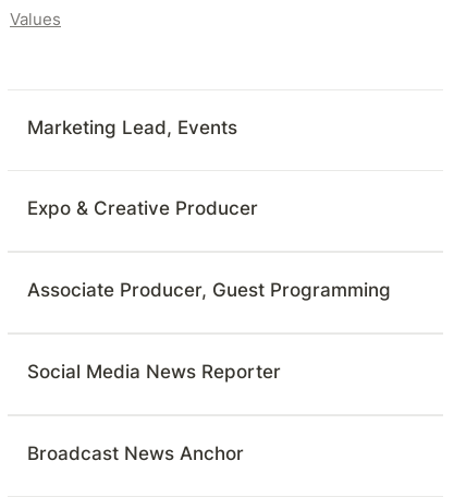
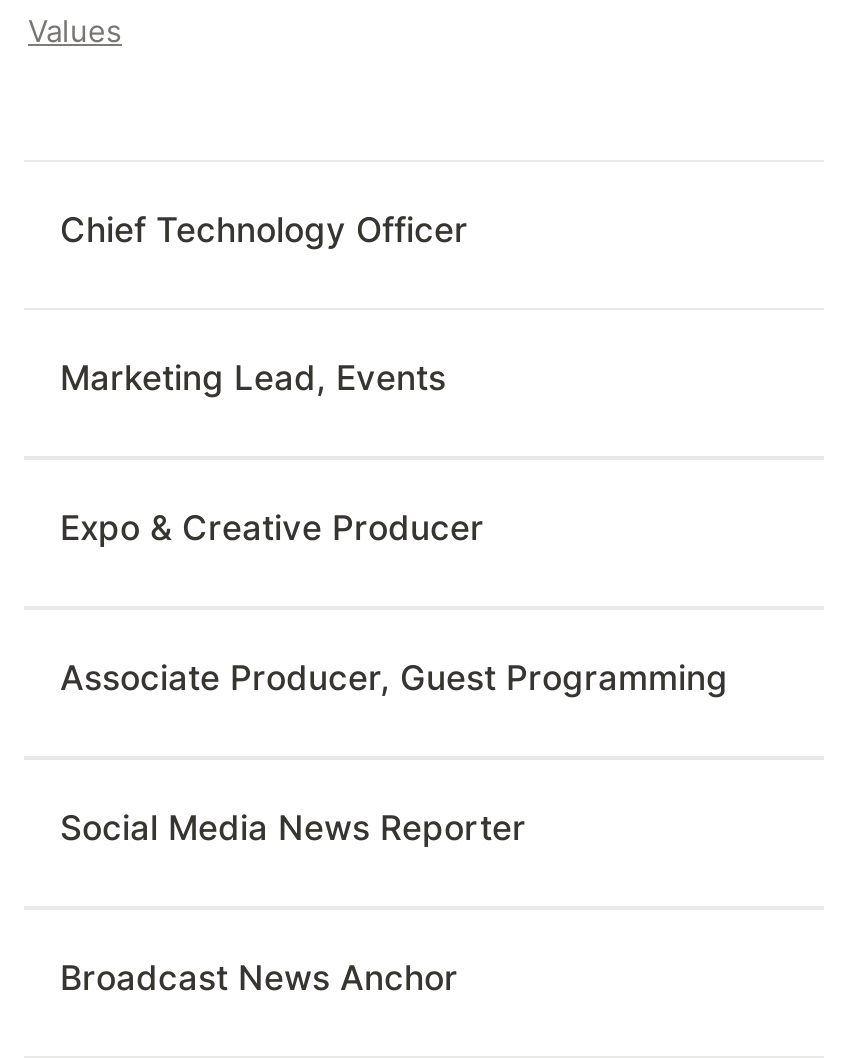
+ Chief Technology Officer
